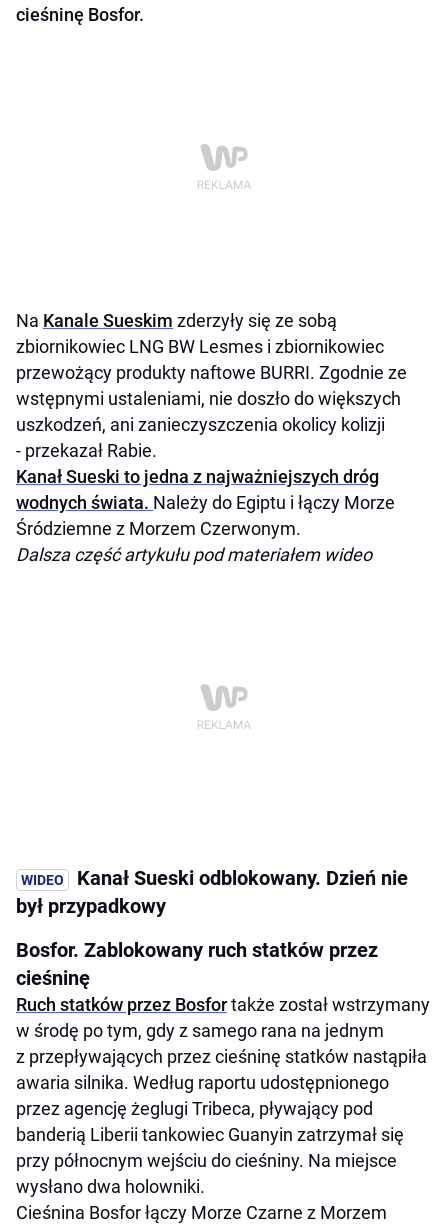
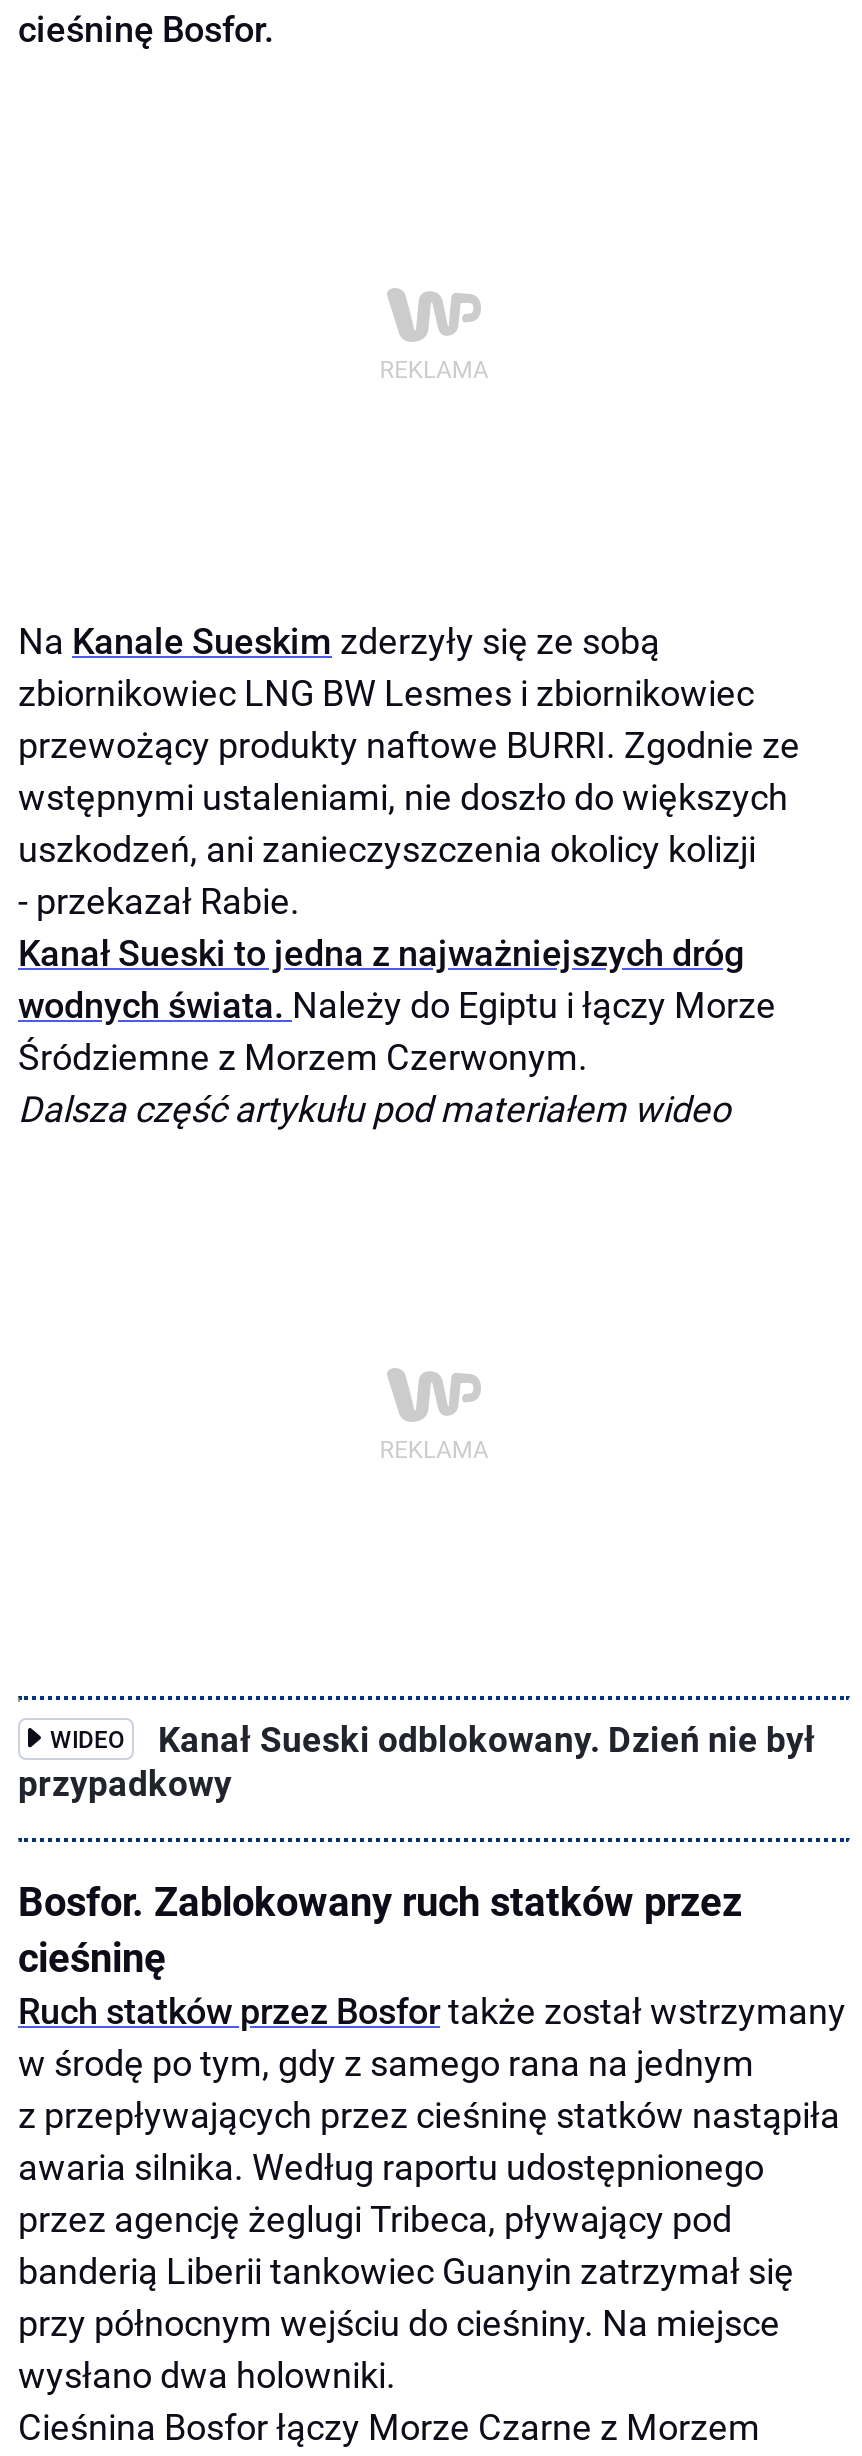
- Kanał Sueski odblokowany. Dzień nie
- był przypadkowy
+ WIDEO
+ Kanał Sueski odblokowany. Dzień nie był
+ przypadkowy
